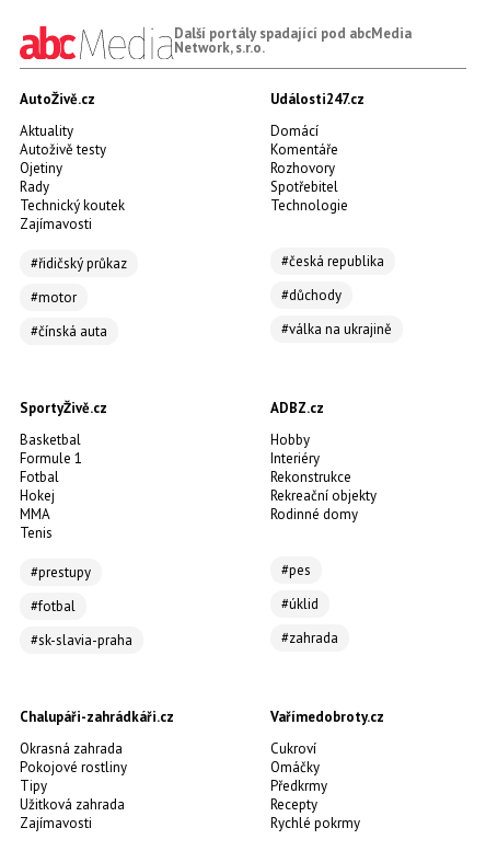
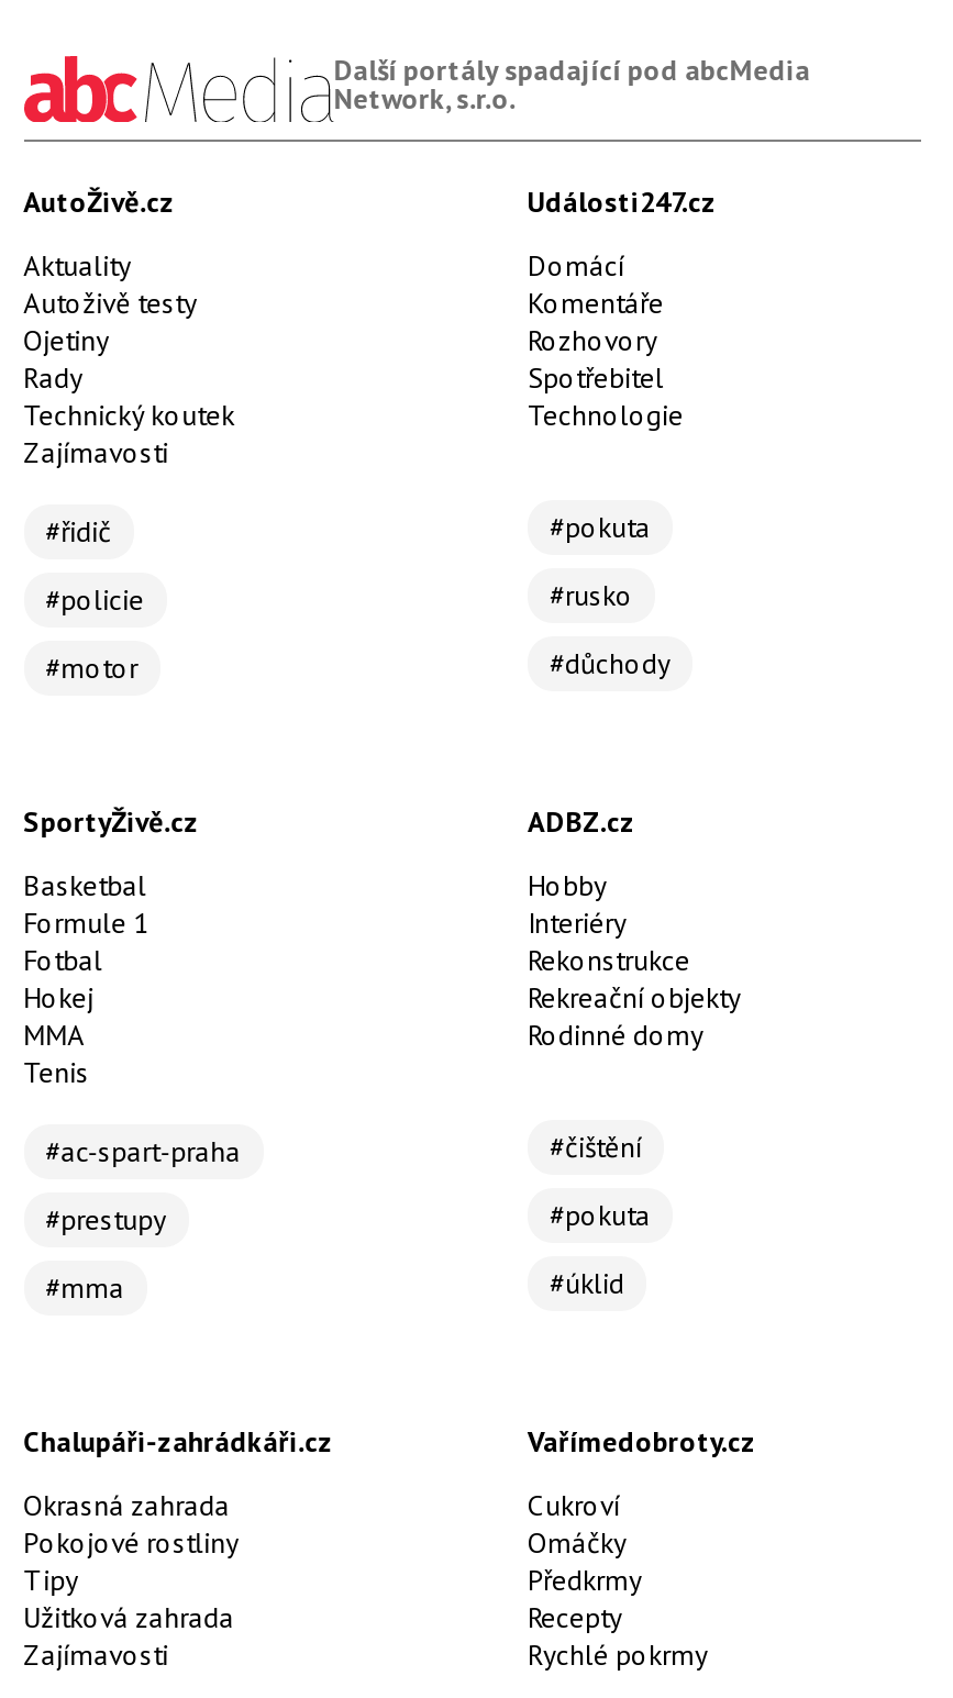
- #řidičský průkaz
+ #řidič
+ #policie

- #česká republika
+ #pokuta
+ #rusko

moved down: #motor

moved down: #důchody

- #čínská auta

- #válka na ukrajině

+ #ac-spart-praha

moved down: #prestupy

- #pes
+ #čištění
+ #pokuta

- #fotbal
- #sk-slavia-praha
+ #mma

moved down: #úklid

- #zahrada
